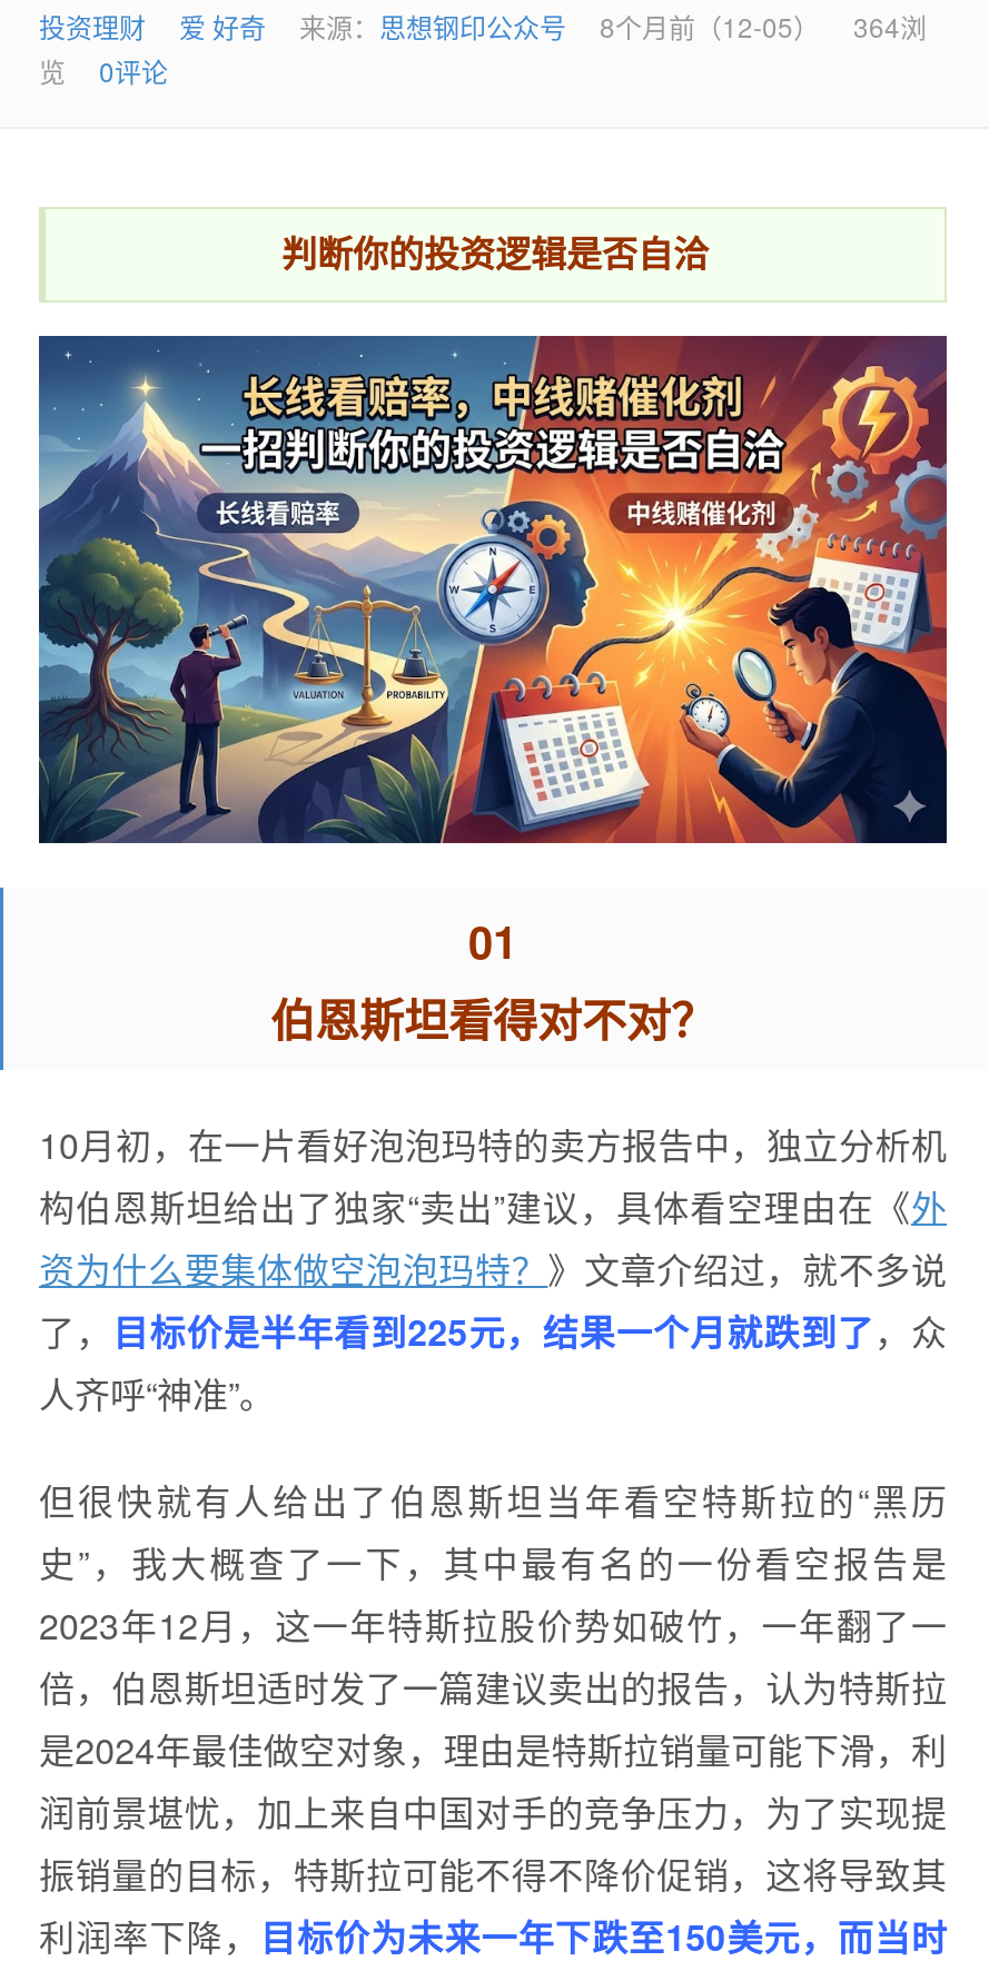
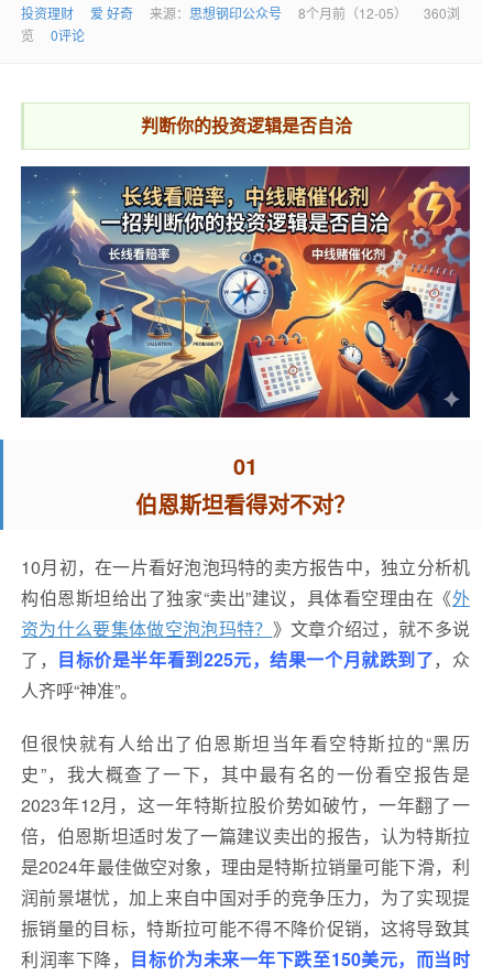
- 投资理财 爱 好奇 来源：思想钢印公众号 8个月前（12-05） 364浏
+ 投资理财 爱 好奇 来源：思想钢印公众号 8个月前（12-05） 360浏
